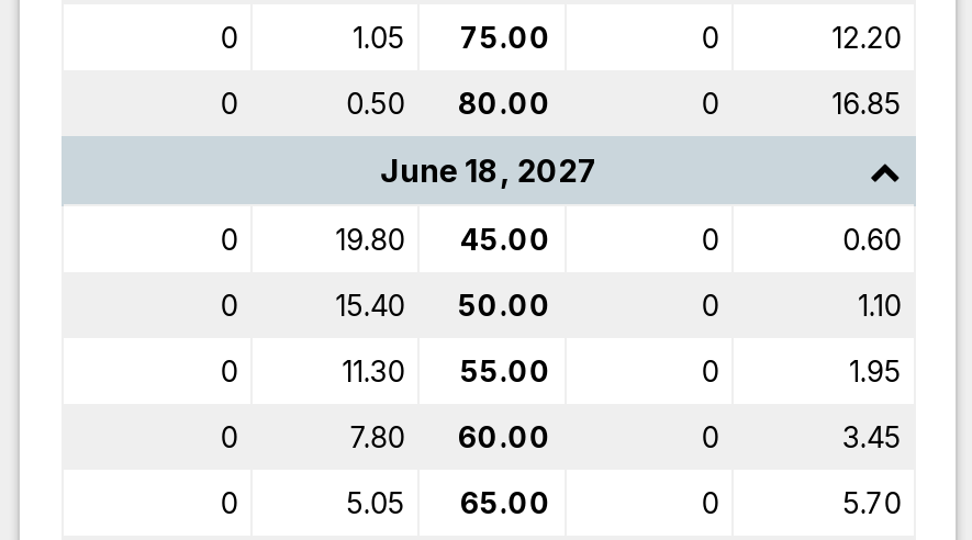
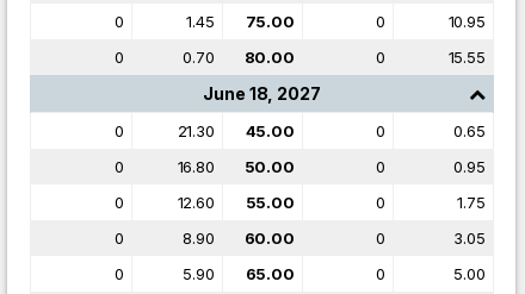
- 1.05 75.00
+ 1.45 75.00

- 12.20
+ 10.95

- 0.50 80.00
+ 0.70 80.00

- 16.85
+ 15.55

- 19.80 45.00
+ 21.30 45.00

- 0.60
+ 0.65

- 15.40 50.00
+ 16.80 50.00

- 1.10
+ 0.95

- 11.30 55.00
+ 12.60 55.00

- 1.95
+ 1.75

- 7.80 60.00
+ 8.90 60.00

- 3.45
+ 3.05

- 5.05 65.00
+ 5.90 65.00

- 5.70
+ 5.00
